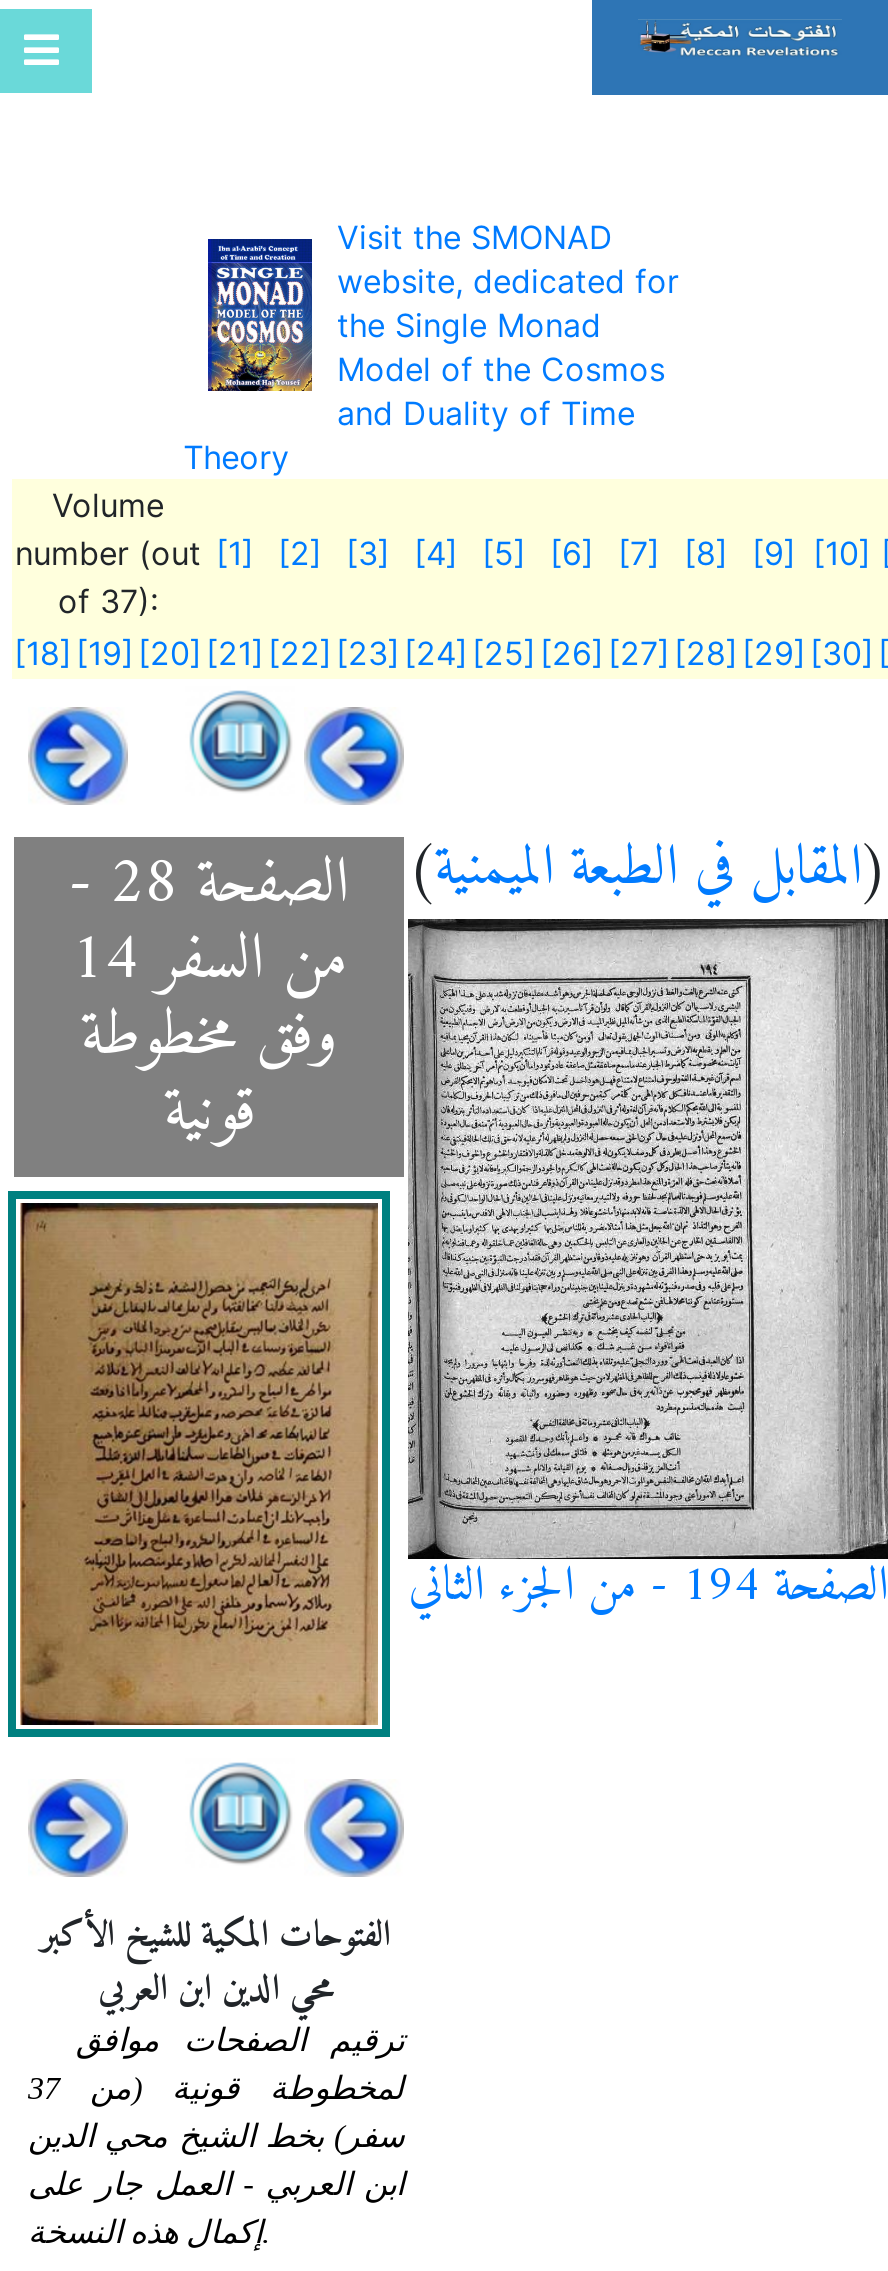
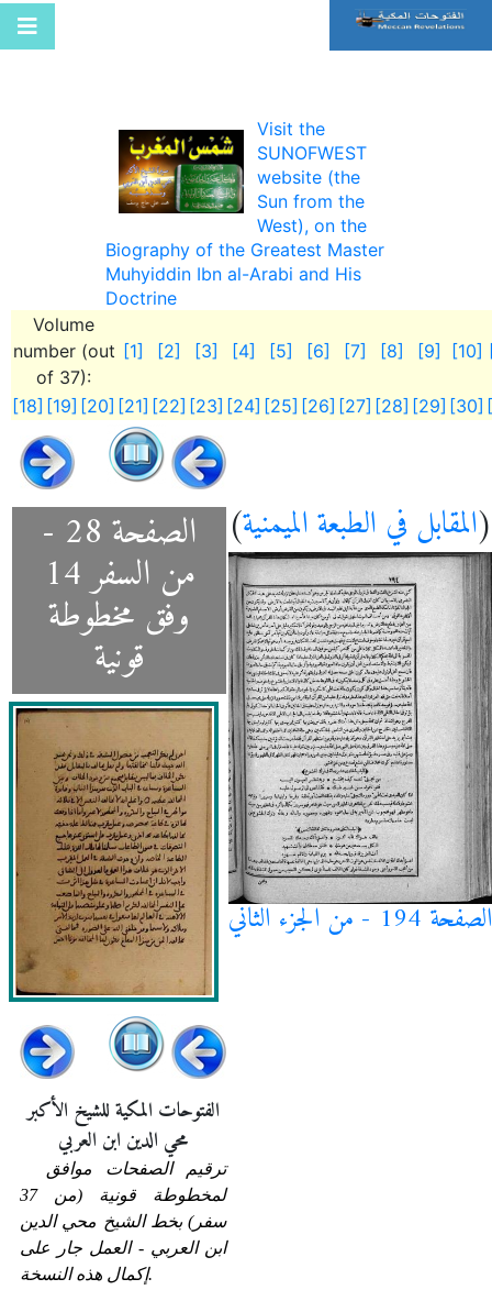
- [image]
- Visit the SMONAD
- website, dedicated for
- the Single Monad
- Model of the Cosmos
- and Duality of Time
- Theory
+ [image]
+ Visit the
+ SUNOFWEST
+ website (the
+ Sun from the
+ West), on the
+ Biography of the Greatest Master
+ Muhyiddin Ibn al-Arabi and His
+ Doctrine
